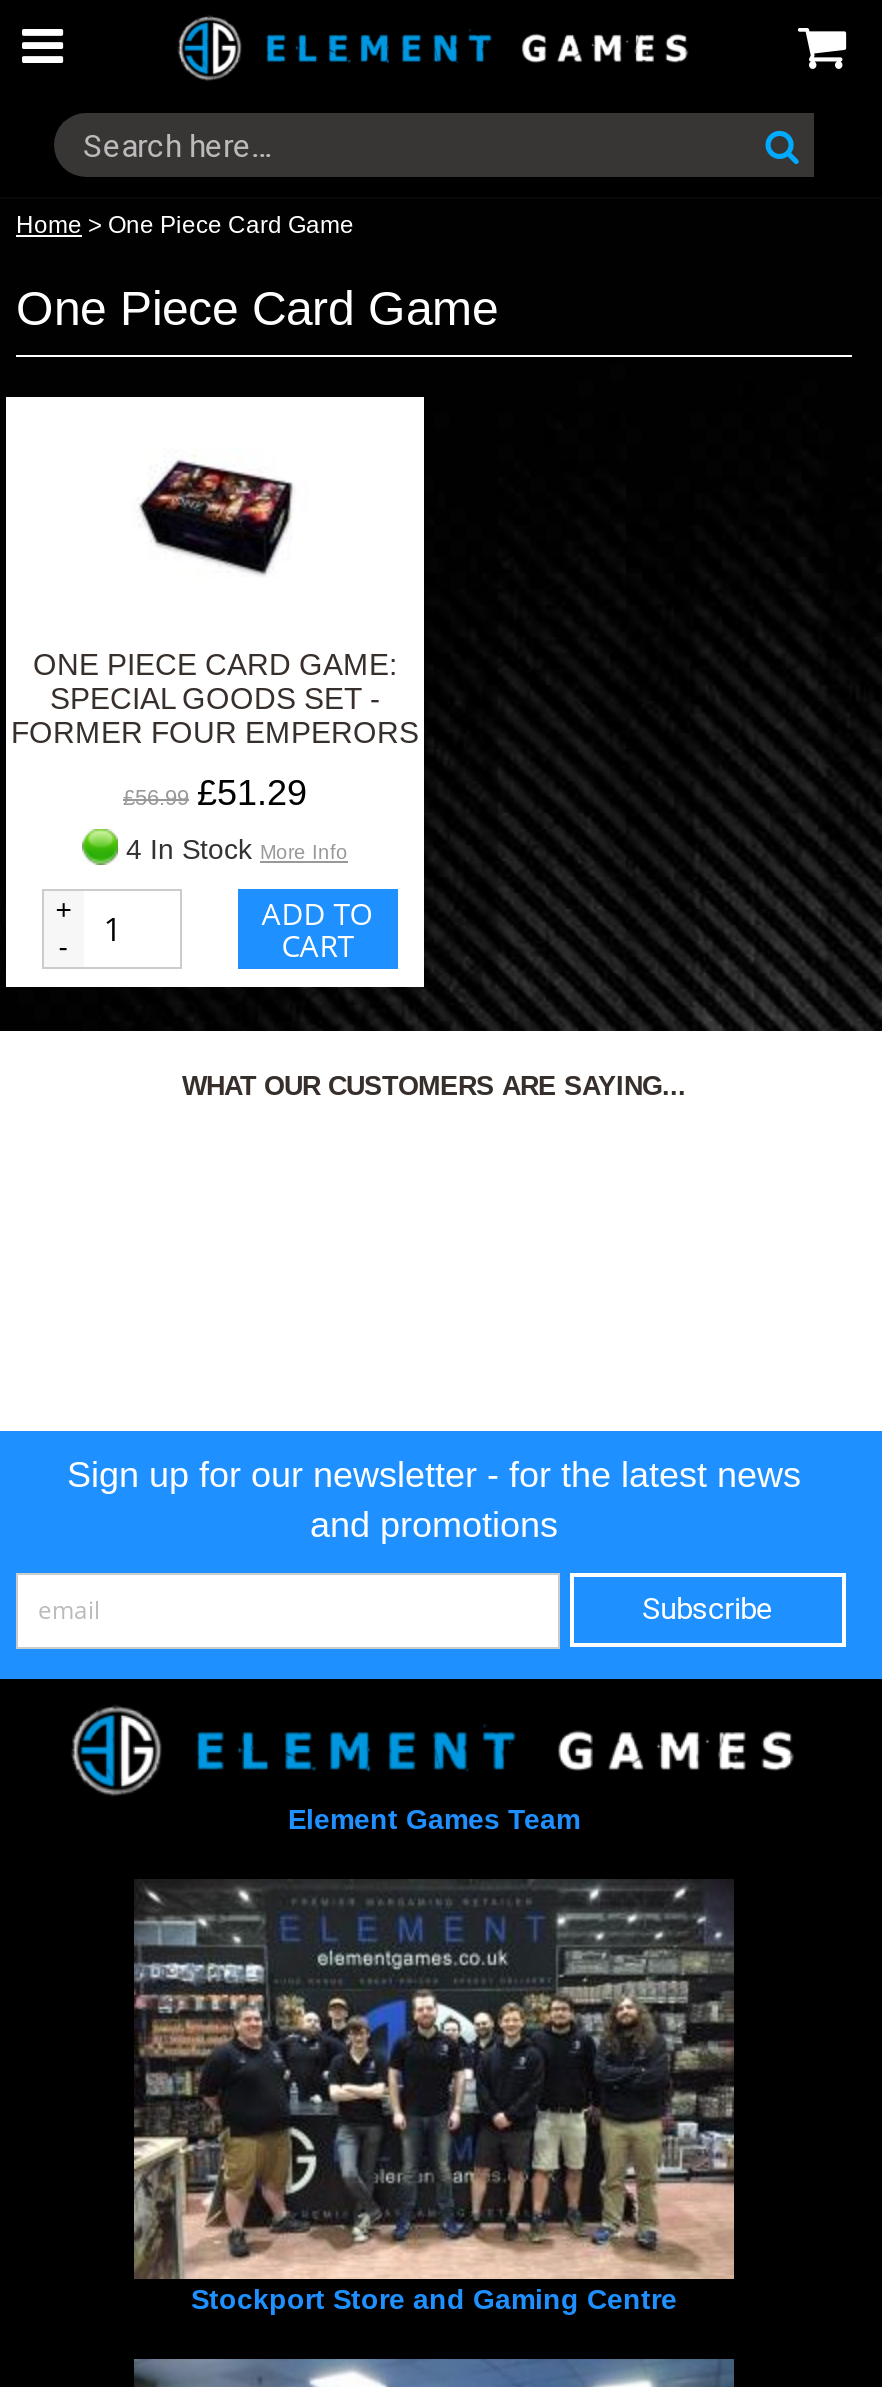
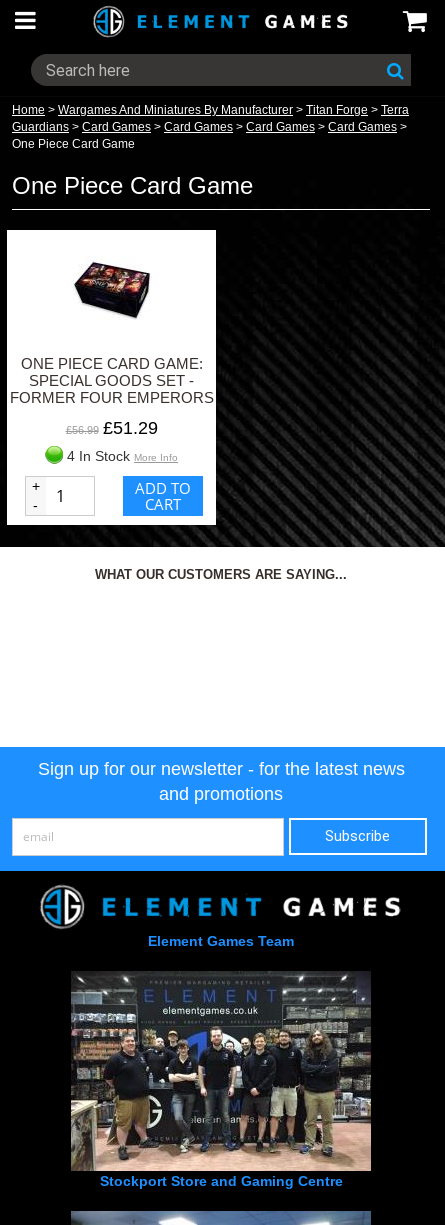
- Home > One Piece Card Game
+ Home > Wargames And Miniatures By Manufacturer > Titan Forge > Terra
+ Guardians > Card Games > Card Games > Card Games > Card Games >
+ One Piece Card Game
